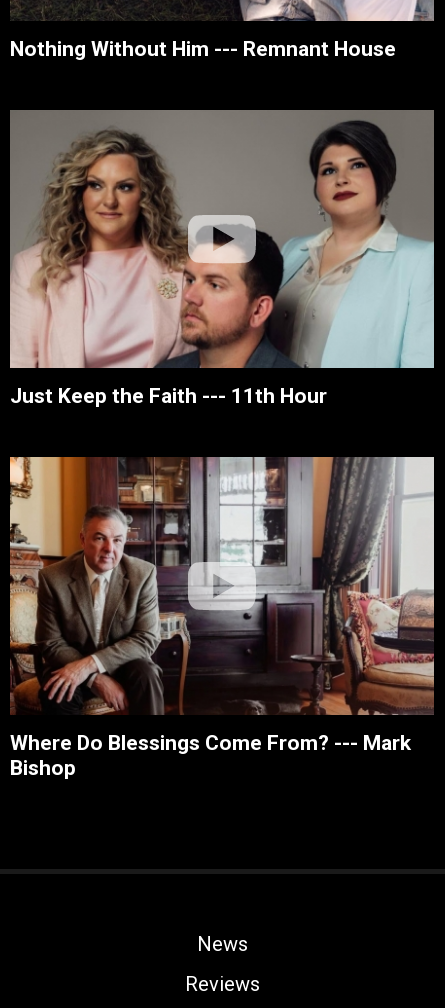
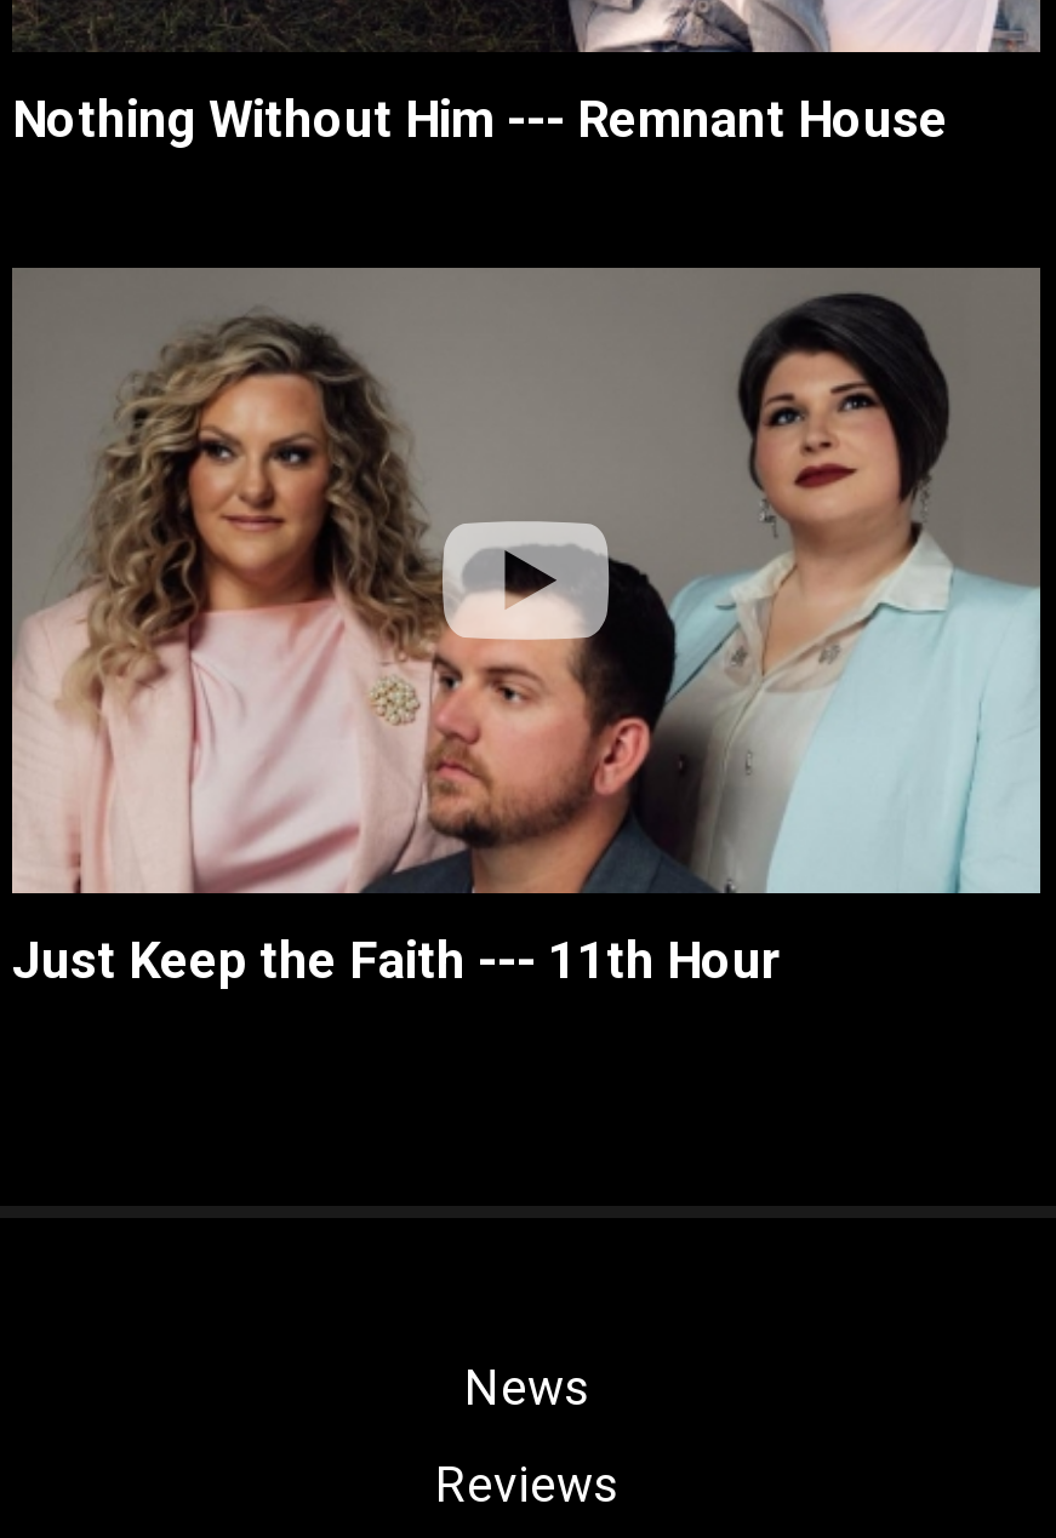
- [image]
- Where Do Blessings Come From? --- Mark
- Bishop
